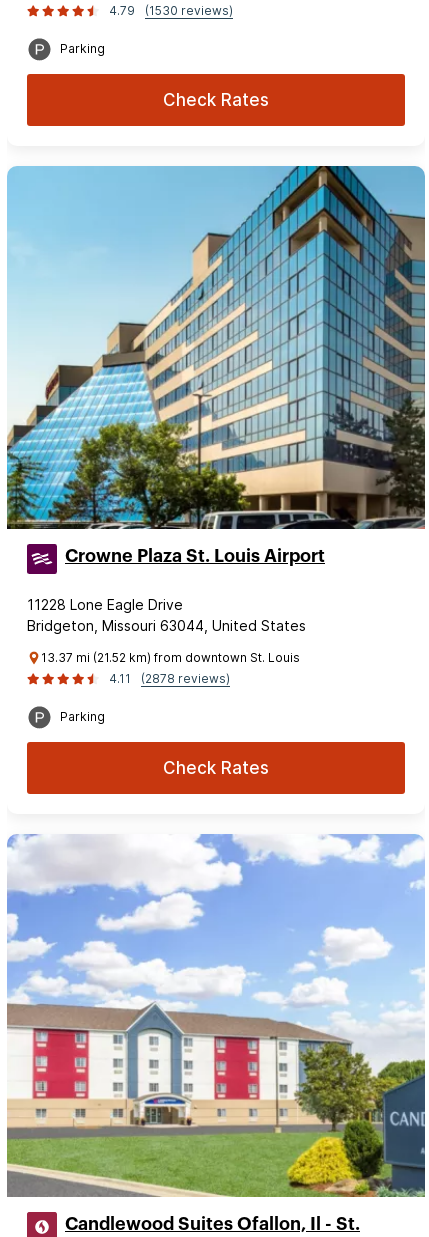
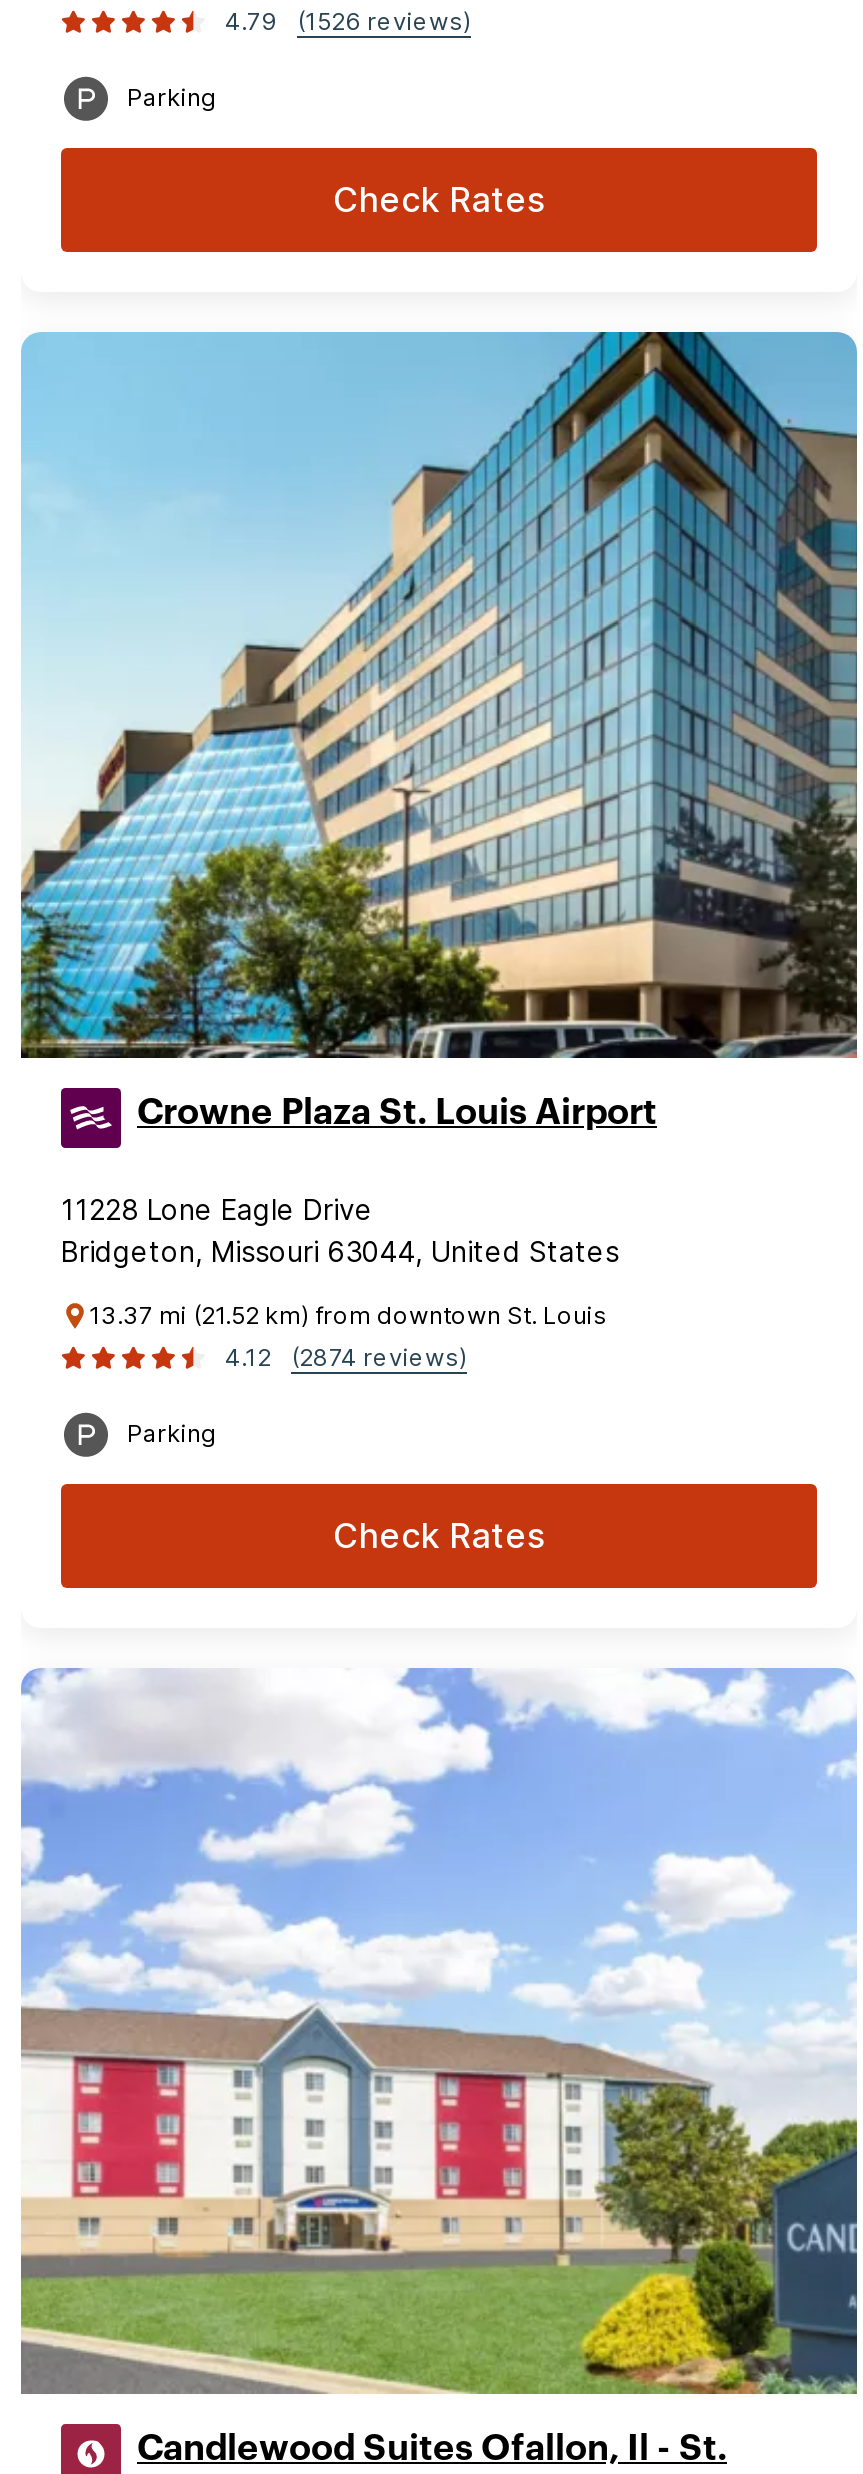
- 4.79 (1530 reviews)
+ 4.79 (1526 reviews)

- 4.11
+ 4.12

- (2878 reviews)
+ (2874 reviews)
